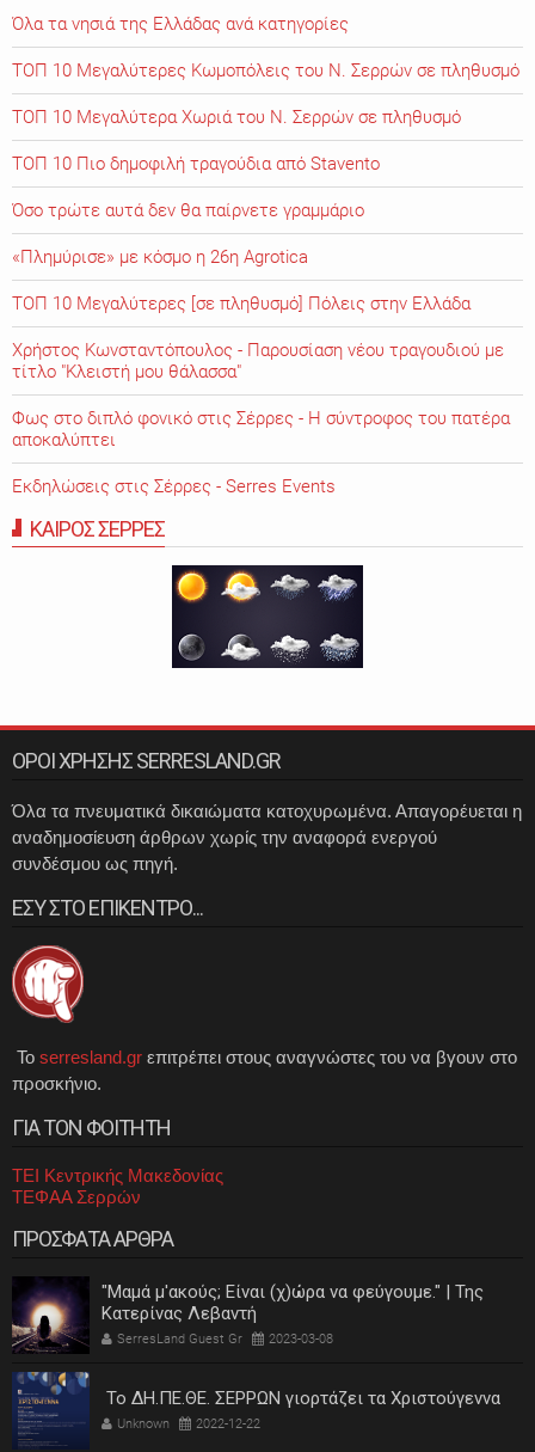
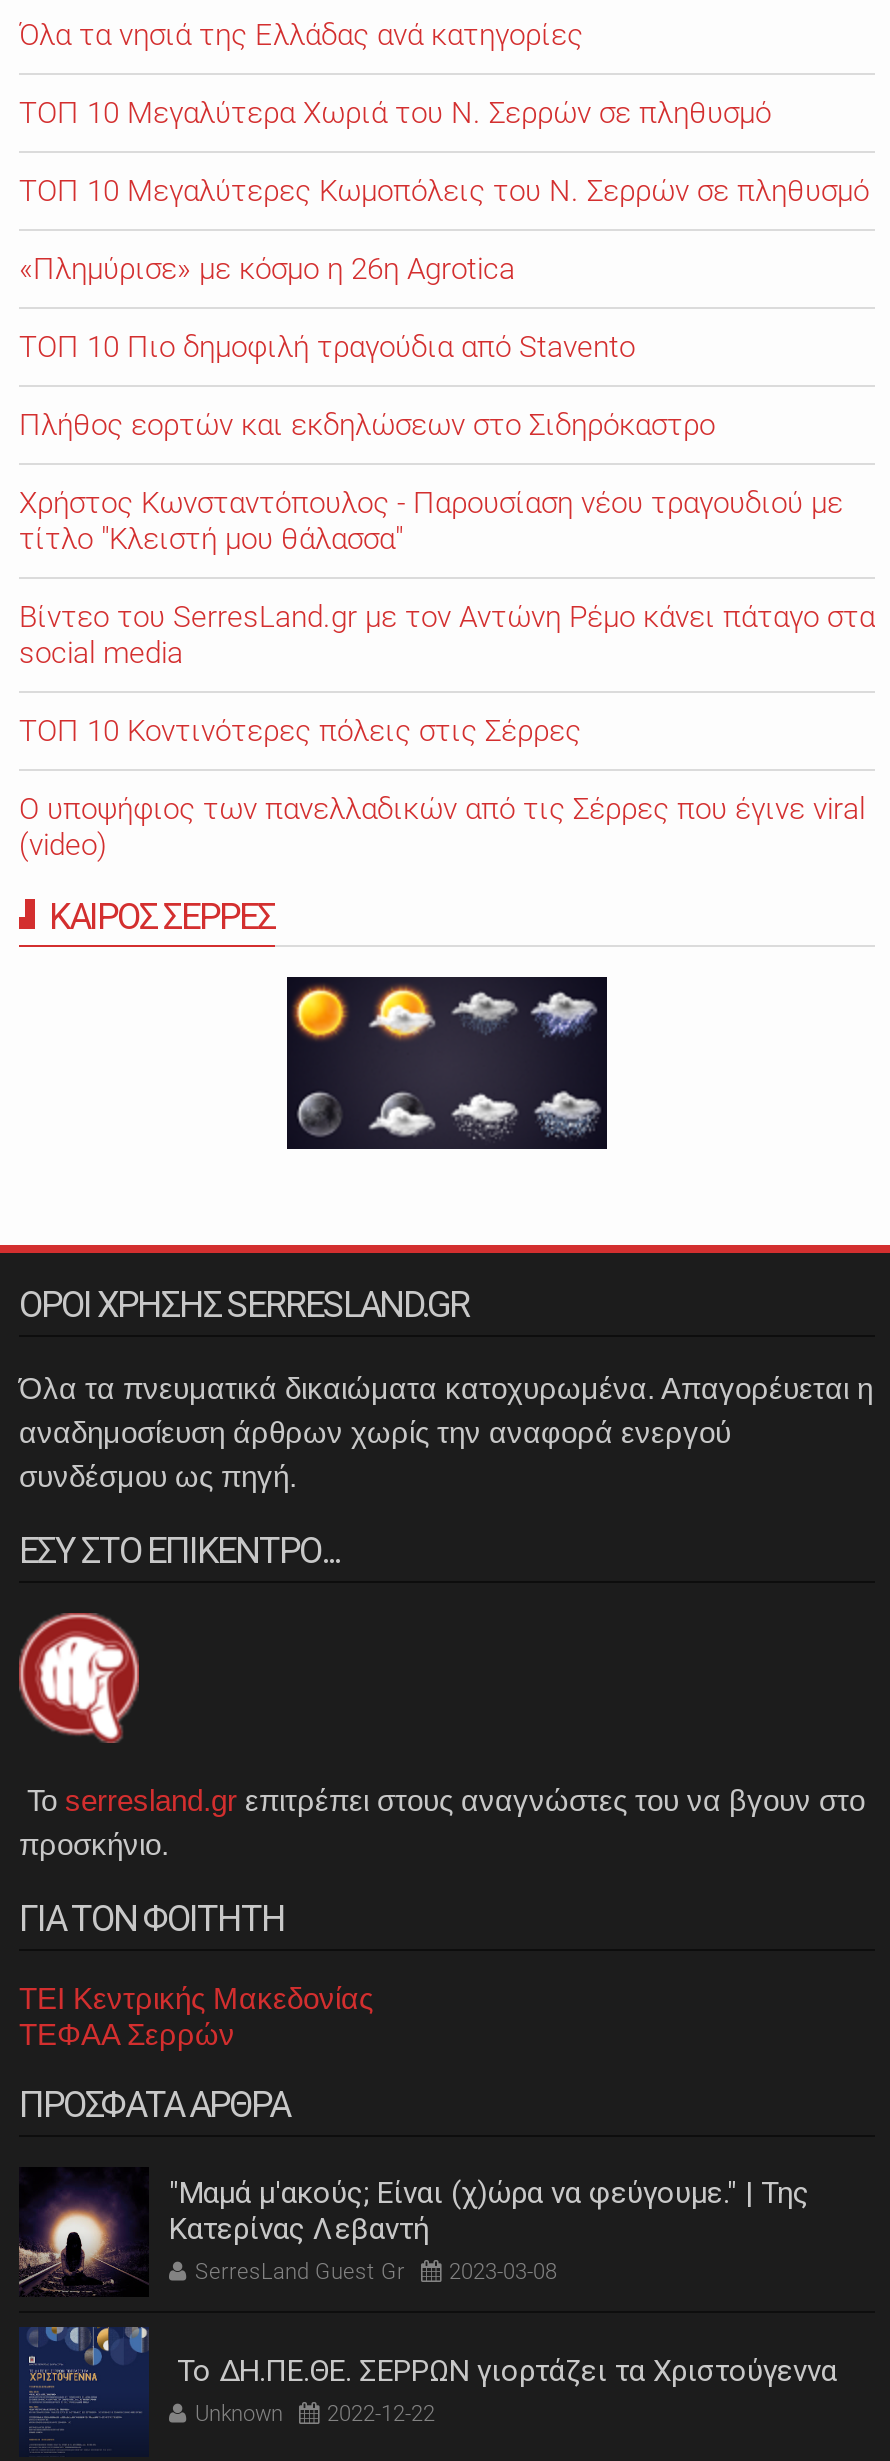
moved down: ΤΟΠ 10 Μεγαλύτερες Κωμοπόλεις του Ν. Σερρών σε πληθυσμό

moved up: ΤΟΠ 10 Μεγαλύτερα Χωριά του Ν. Σερρών σε πληθυσμό

moved down: ΤΟΠ 10 Πιο δημοφιλή τραγούδια από Stavento

- Όσο τρώτε αυτά δεν θα παίρνετε γραμμάριο
- ΤΟΠ 10 Μεγαλύτερες [σε πληθυσμό] Πόλεις στην Ελλάδα
+ Πλήθος εορτών και εκδηλώσεων στο Σιδηρόκαστρο

moved up: «Πλημύρισε» με κόσμο η 26η Agrotica

moved up: Χρήστος Κωνσταντόπουλος - Παρουσίαση νέου τραγουδιού με | τίτλο "Κλειστή μου θάλασσα"

- Φως στο διπλό φονικό στις Σέρρες - Η σύντροφος του πατέρα
- αποκαλύπτει
- Εκδηλώσεις στις Σέρρες - Serres Events
+ Βίντεο του SerresLand.gr με τον Αντώνη Ρέμο κάνει πάταγο στα
+ social media
+ ΤΟΠ 10 Κοντινότερες πόλεις στις Σέρρες
+ O υποψήφιος των πανελλαδικών από τις Σέρρες που έγινε viral
+ (video)
